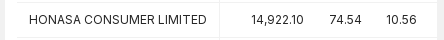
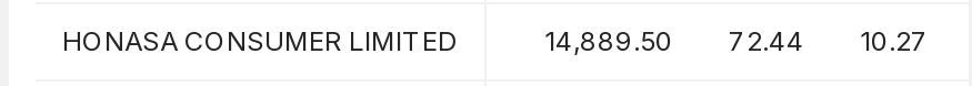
- 14,922.10
+ 14,889.50

- 74.54
+ 72.44

- 10.56
+ 10.27
